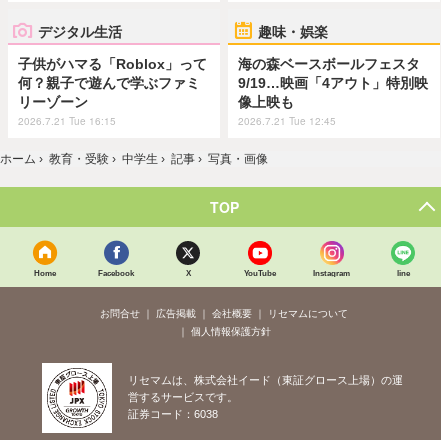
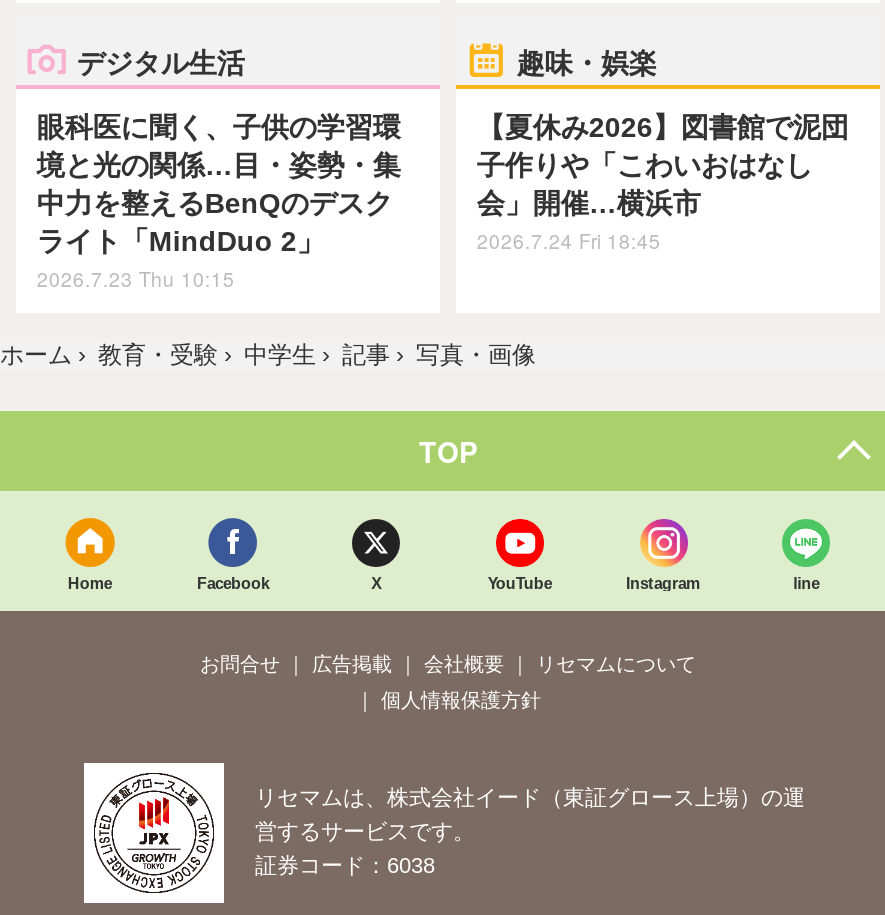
- 子供がハマる「Roblox」って
- 何？親子で遊んで学ぶファミ
- リーゾーン
- 2026.7.21 Tue 16:15
+ 眼科医に聞く、子供の学習環
+ 境と光の関係…目・姿勢・集
+ 中力を整えるBenQのデスク
+ ライト「MindDuo 2」
+ 2026.7.23 Thu 10:15

- 海の森ベースボールフェスタ
- 9/19…映画「4アウト」特別映
- 像上映も
- 2026.7.21 Tue 12:45
+ 【夏休み2026】図書館で泥団
+ 子作りや「こわいおはなし
+ 会」開催…横浜市
+ 2026.7.24 Fri 18:45
